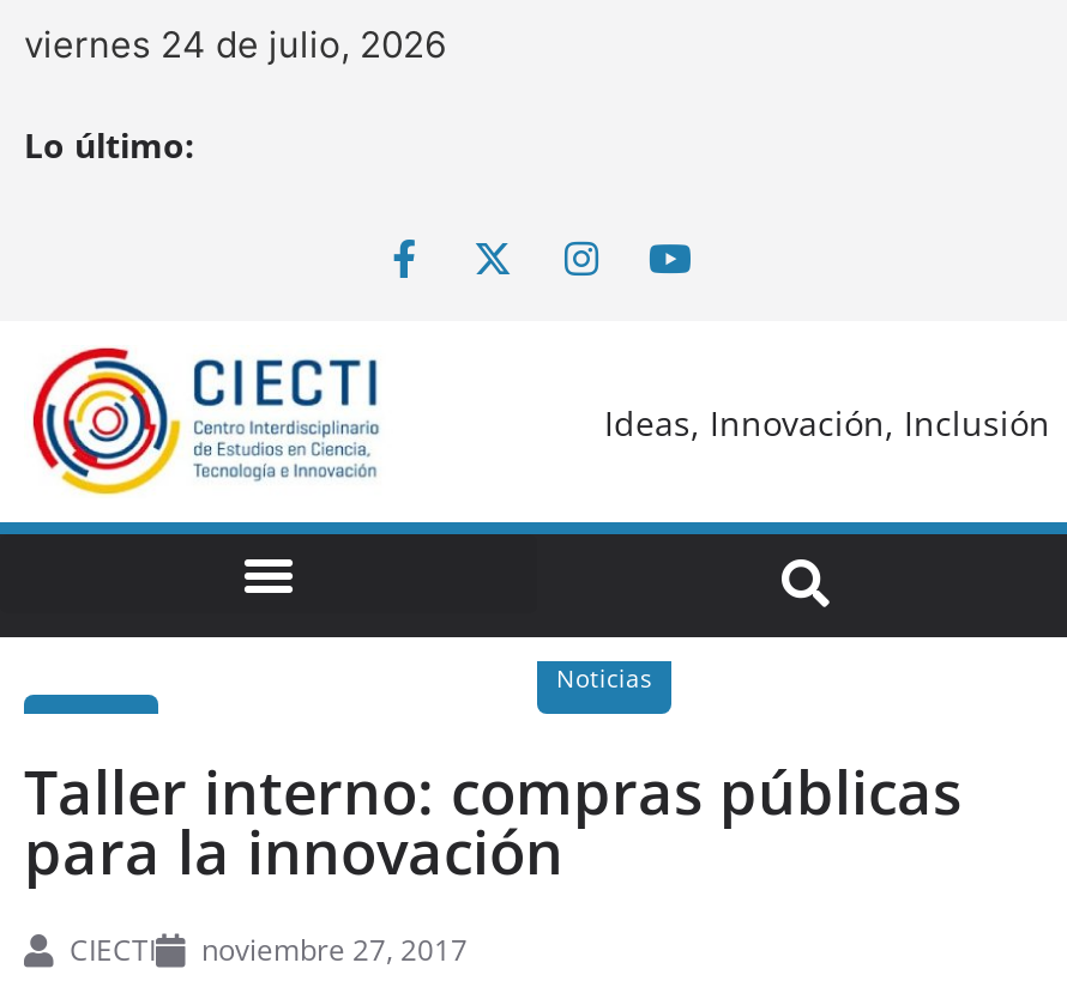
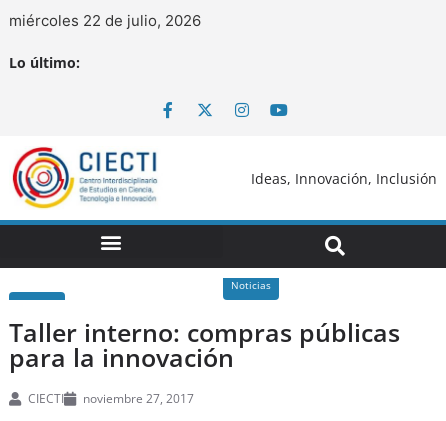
- viernes 24 de julio, 2026
+ miércoles 22 de julio, 2026
